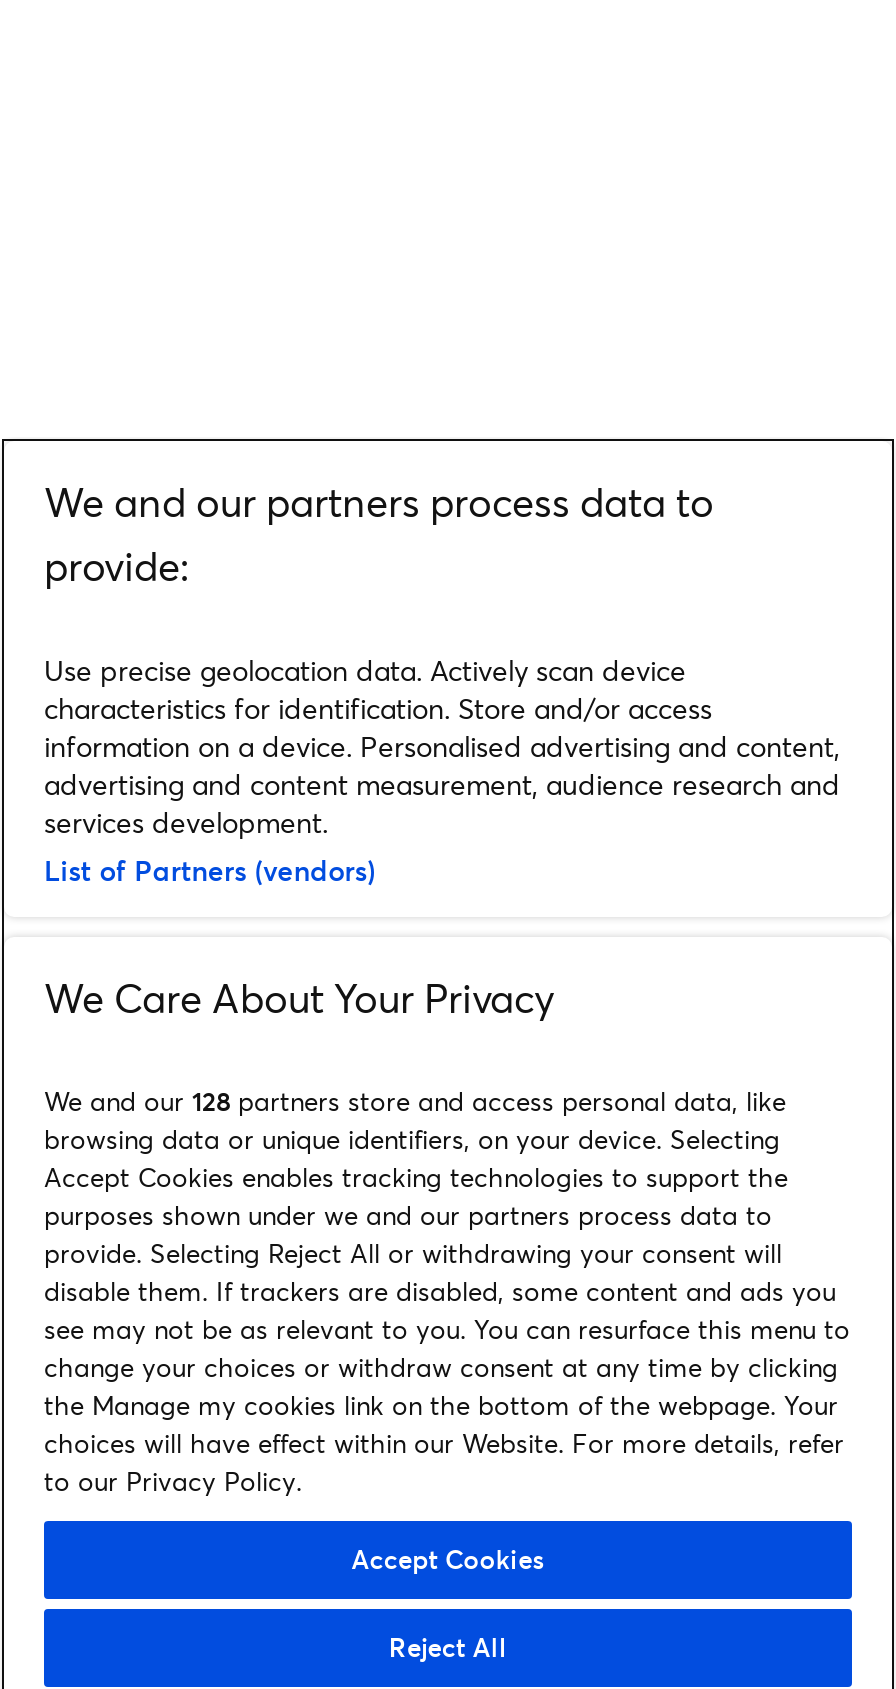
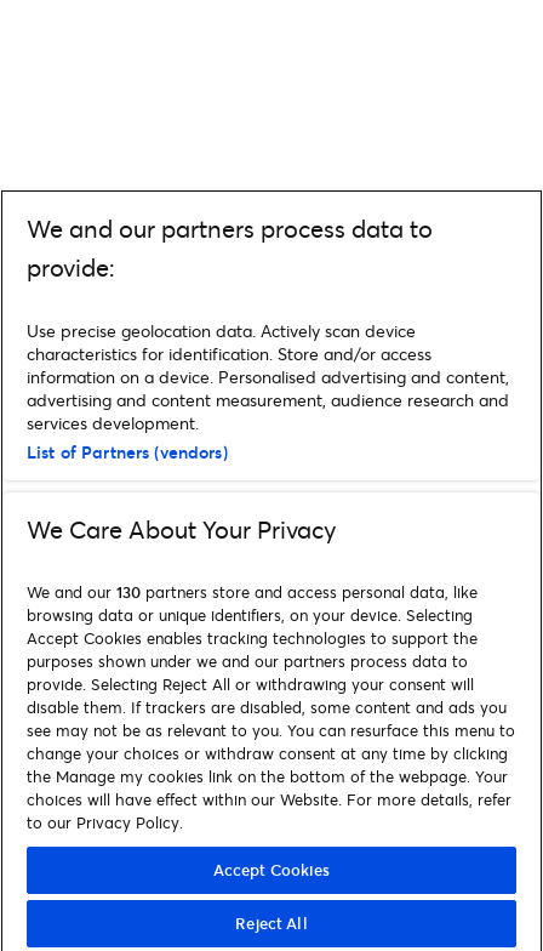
- We and our 128 partners store and access personal data, like
+ We and our 130 partners store and access personal data, like
